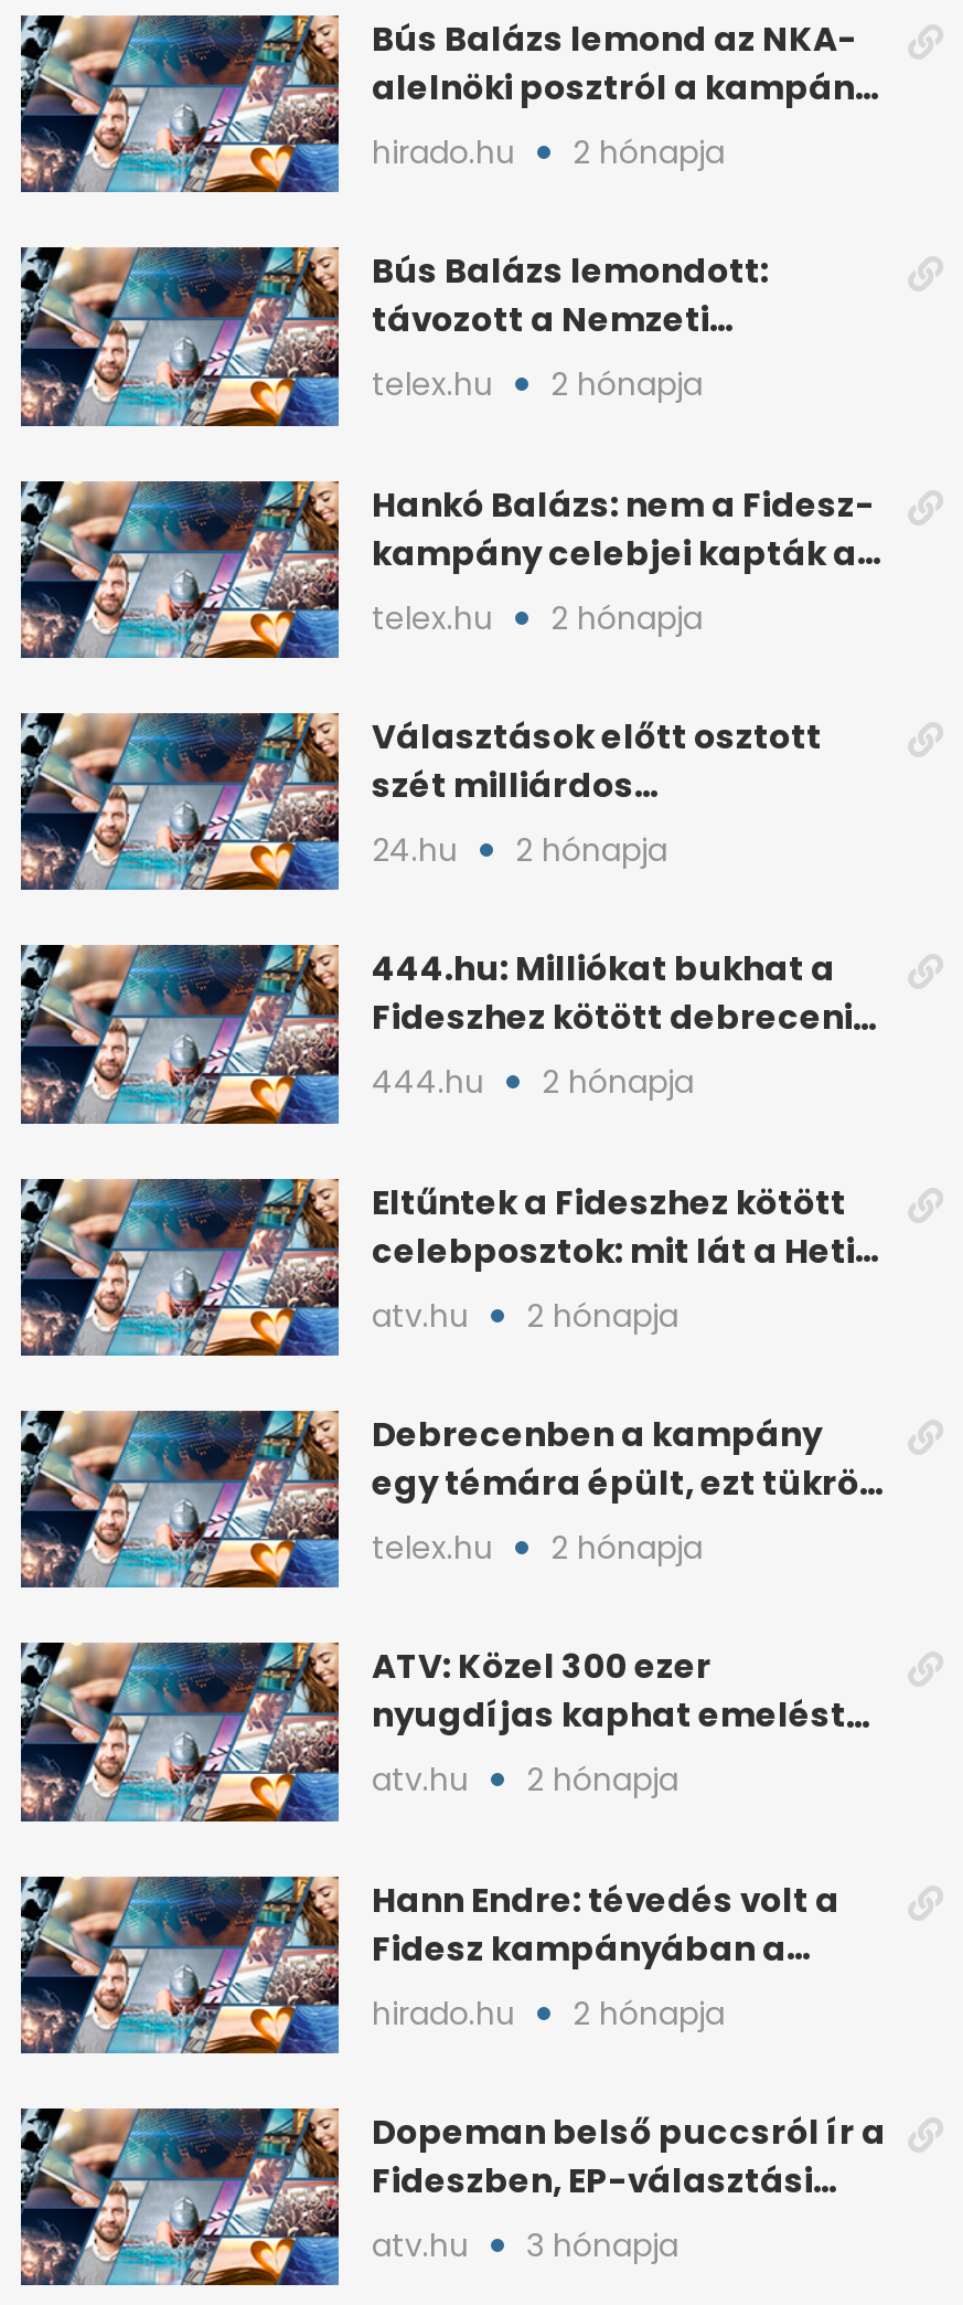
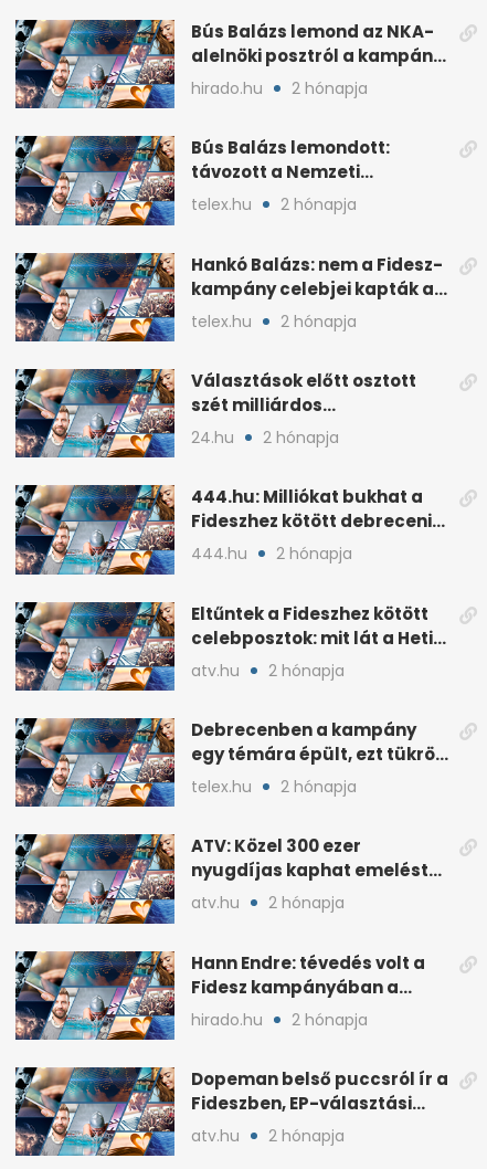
- 3 hónapja
+ 2 hónapja
